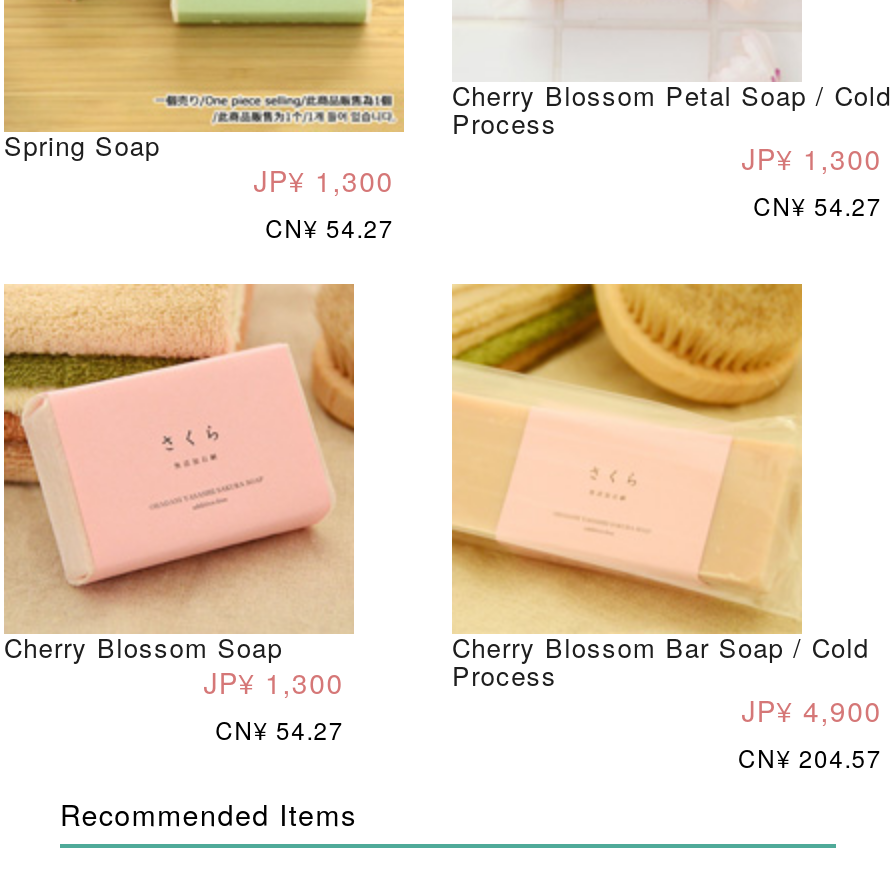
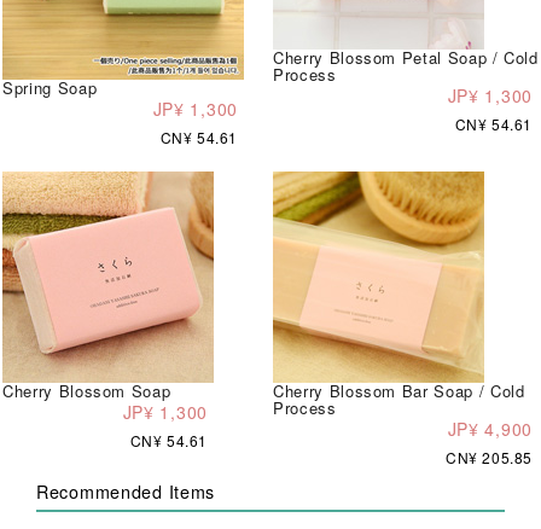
- CN¥ 54.27
+ CN¥ 54.61

- CN¥ 54.27
+ CN¥ 54.61

- CN¥ 54.27
+ CN¥ 54.61

- CN¥ 204.57
+ CN¥ 205.85
